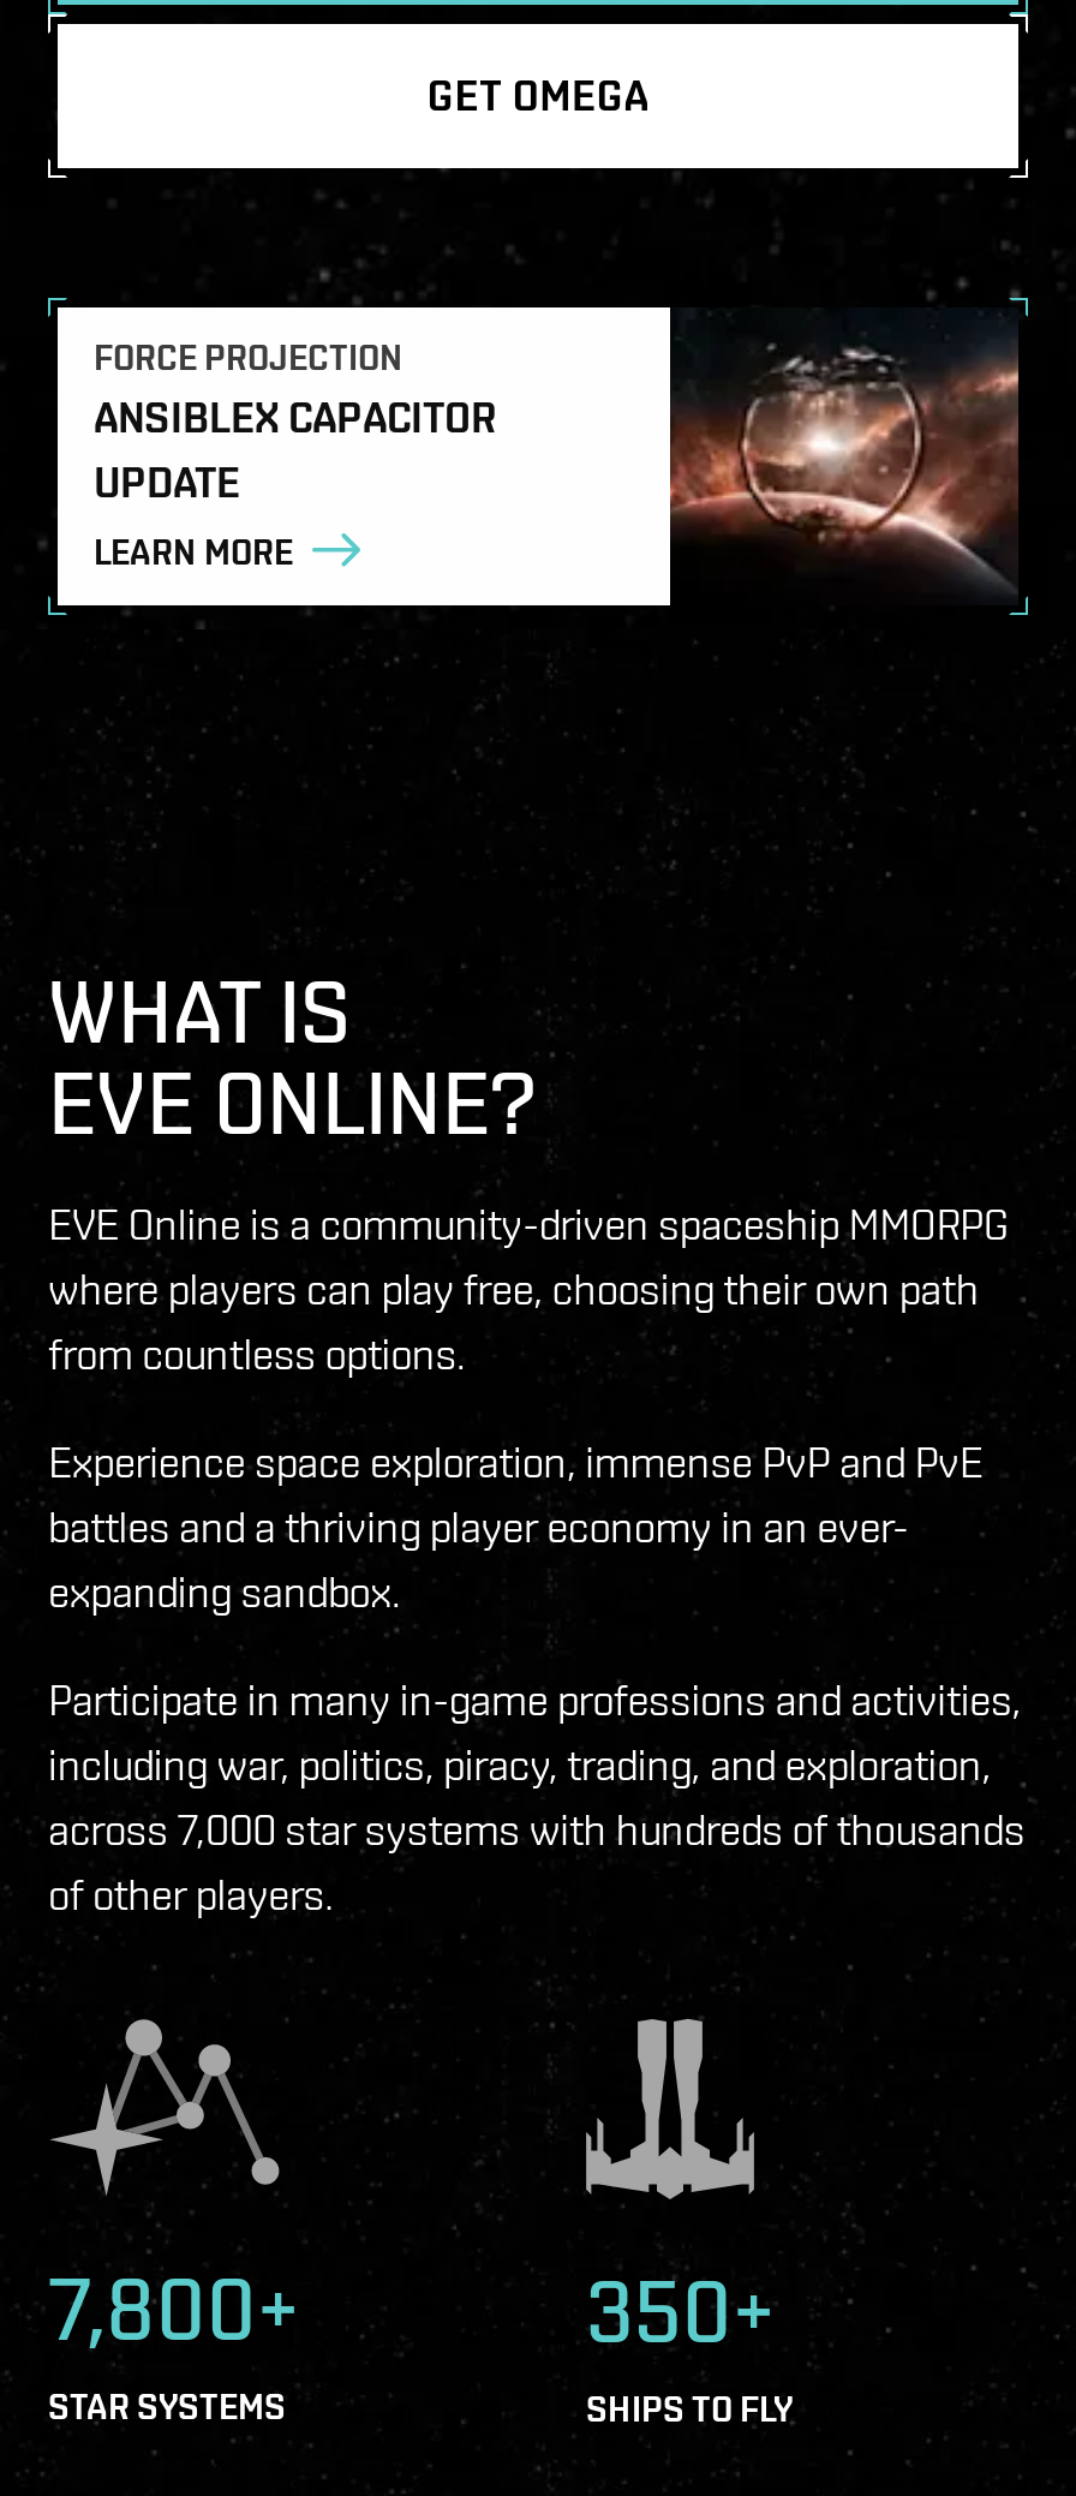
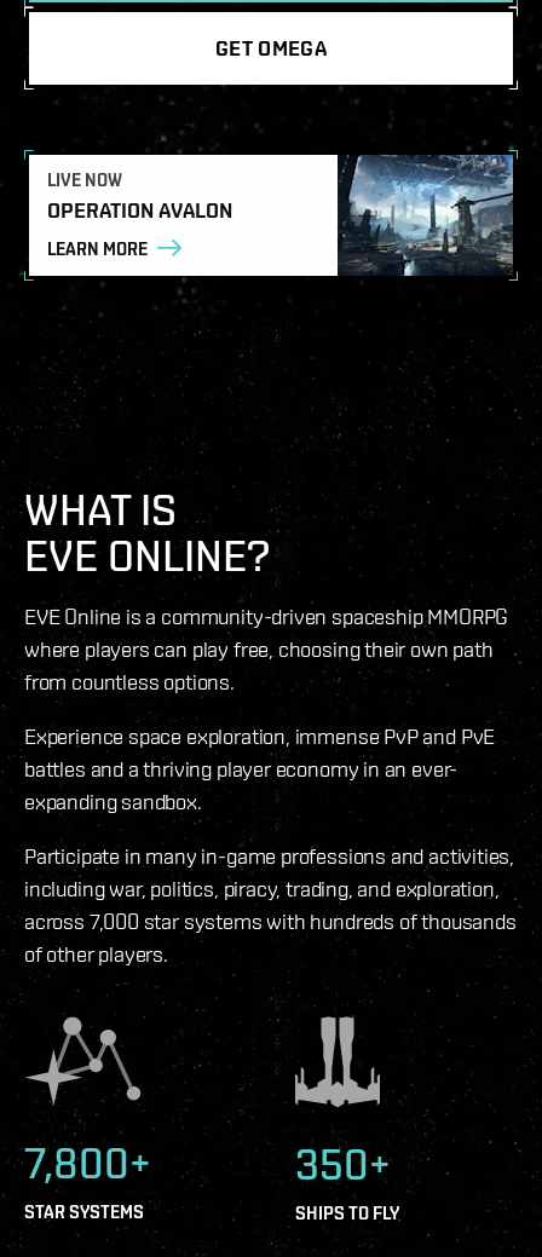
- FORCE PROJECTION
- ANSIBLEX CAPACITOR
- UPDATE
+ LIVE NOW
+ OPERATION AVALON

- [image]
+ [image]

moved up: LEARN MORE
